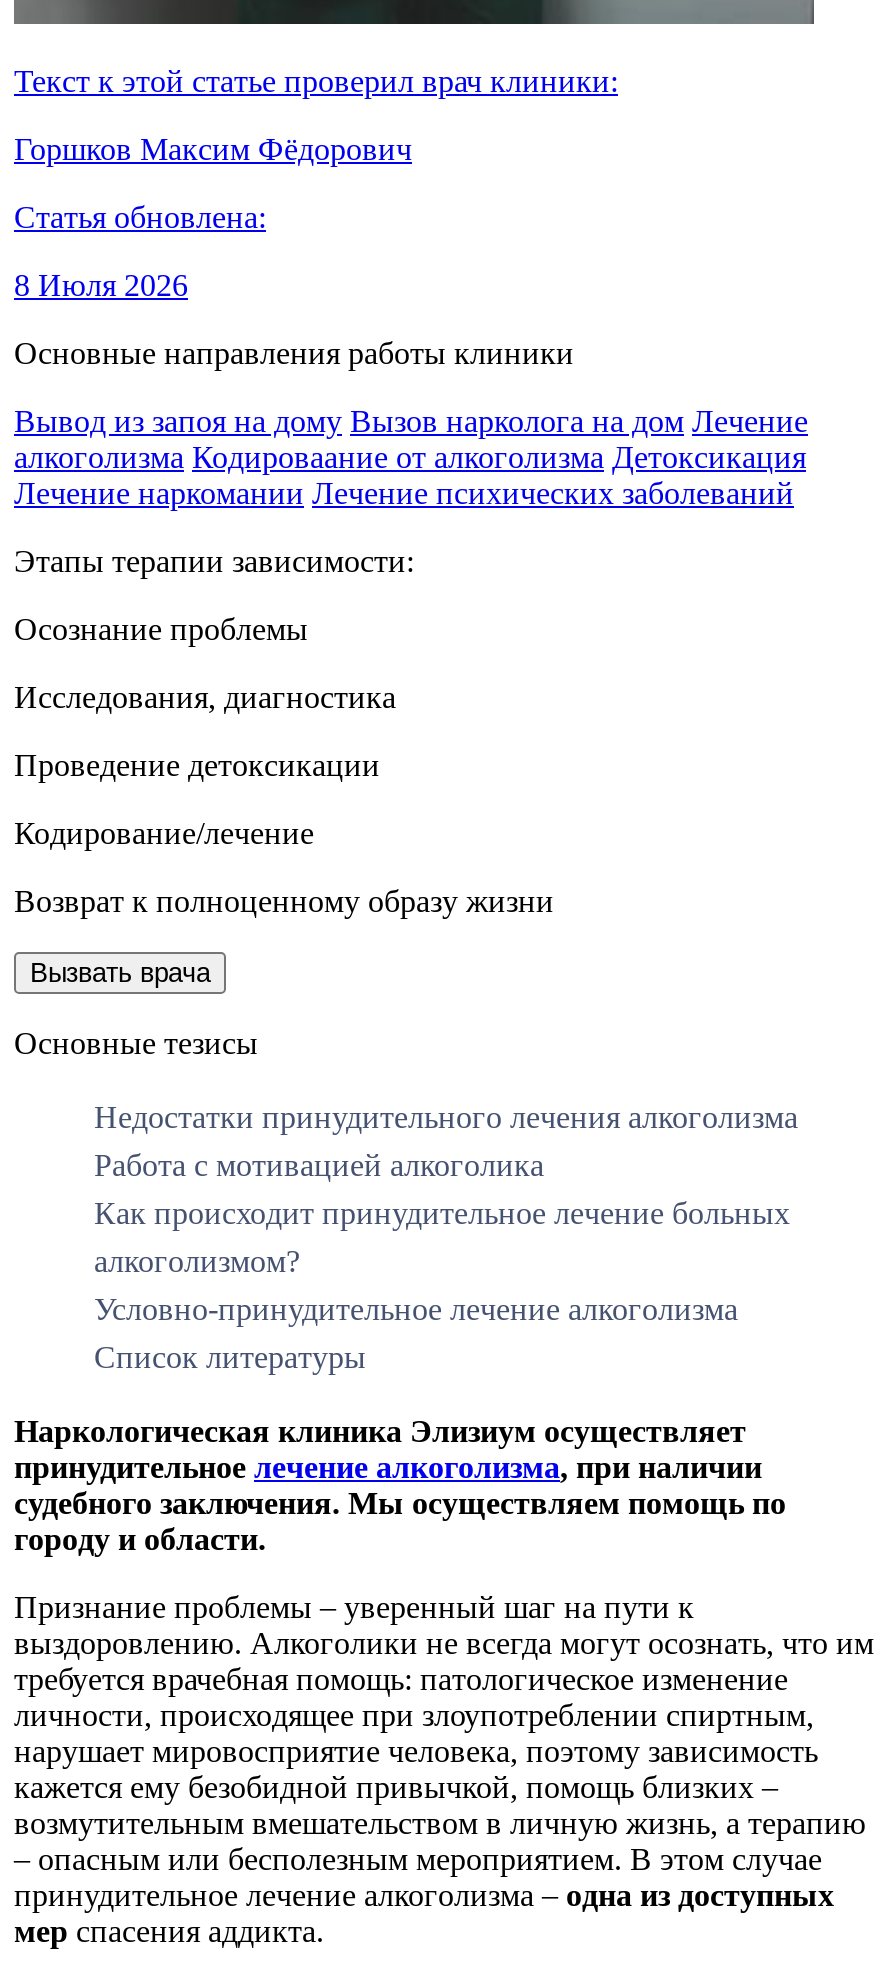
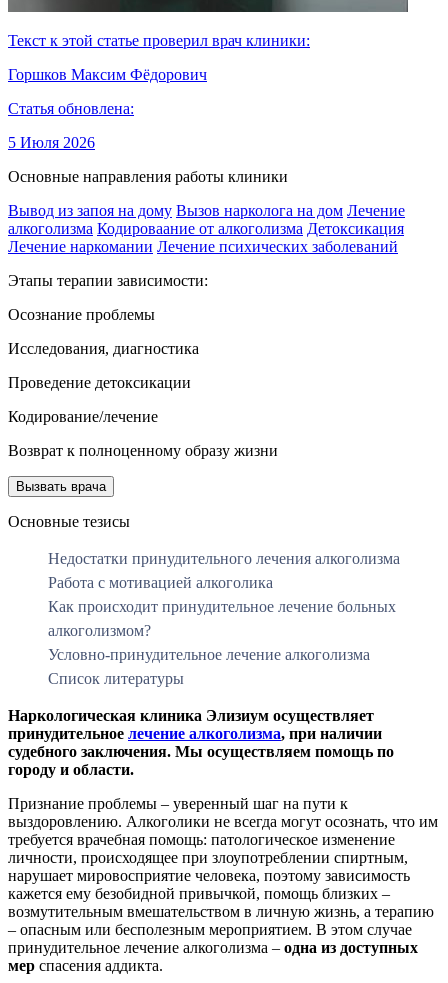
- 8 Июля 2026
+ 5 Июля 2026
